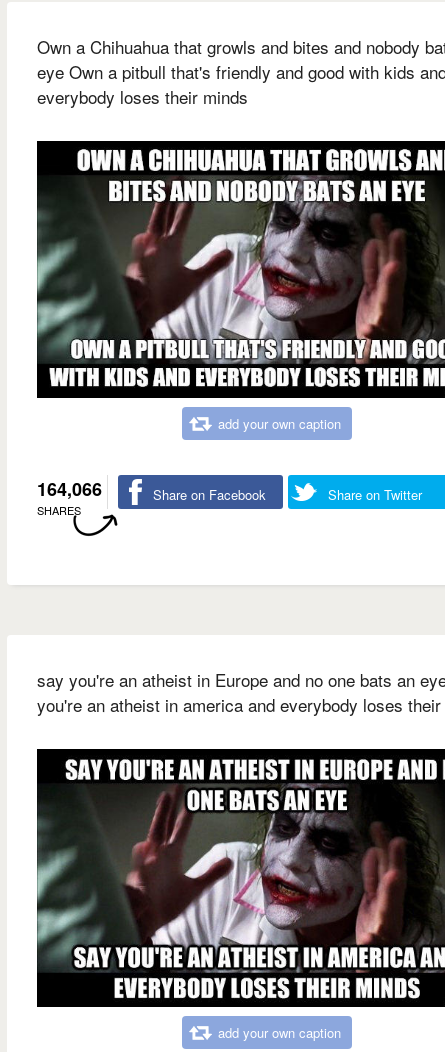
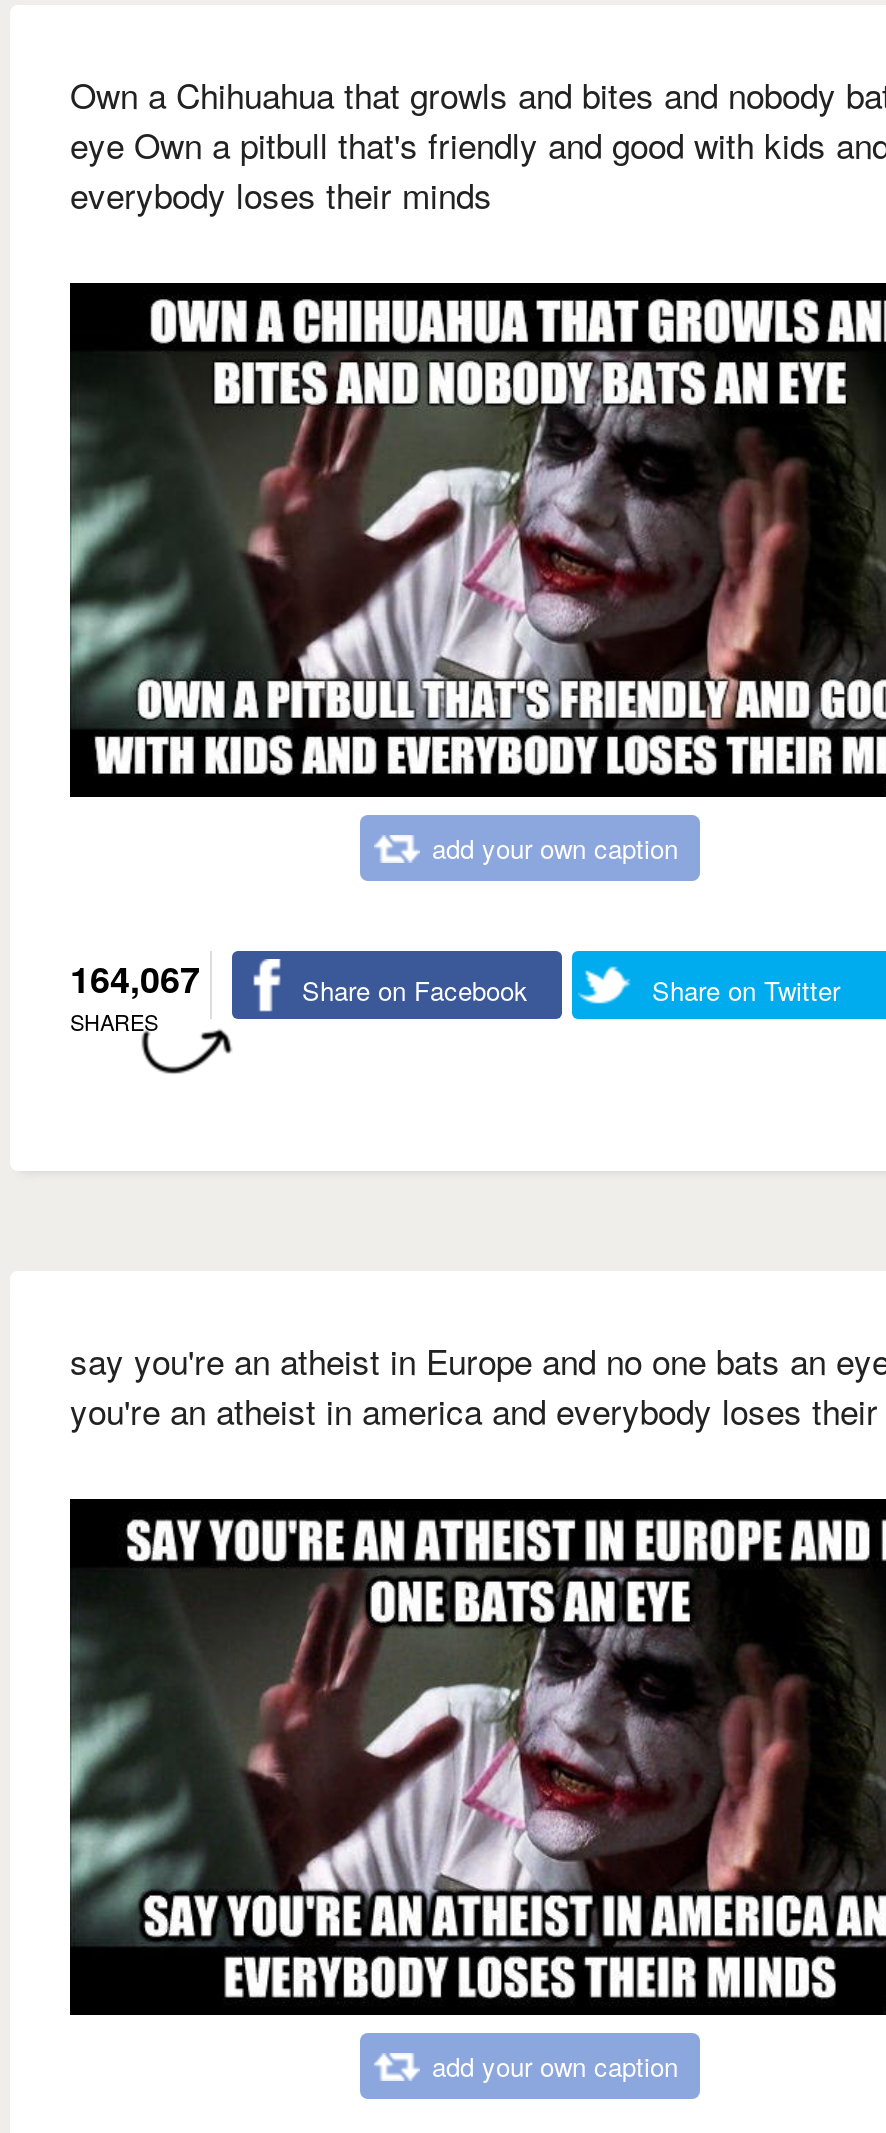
- 164,066
+ 164,067
